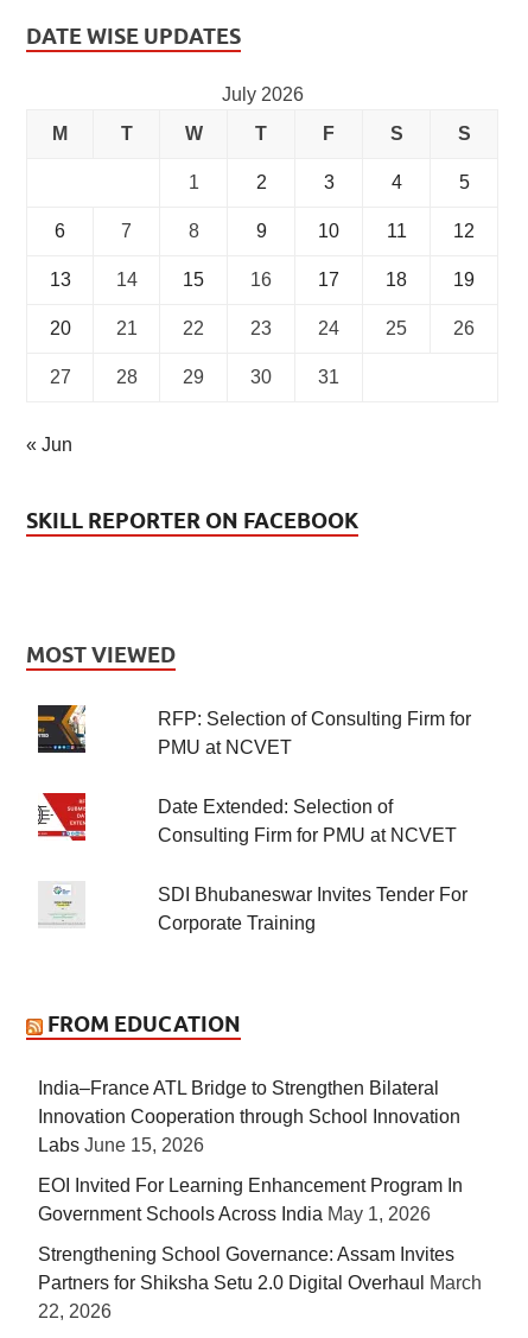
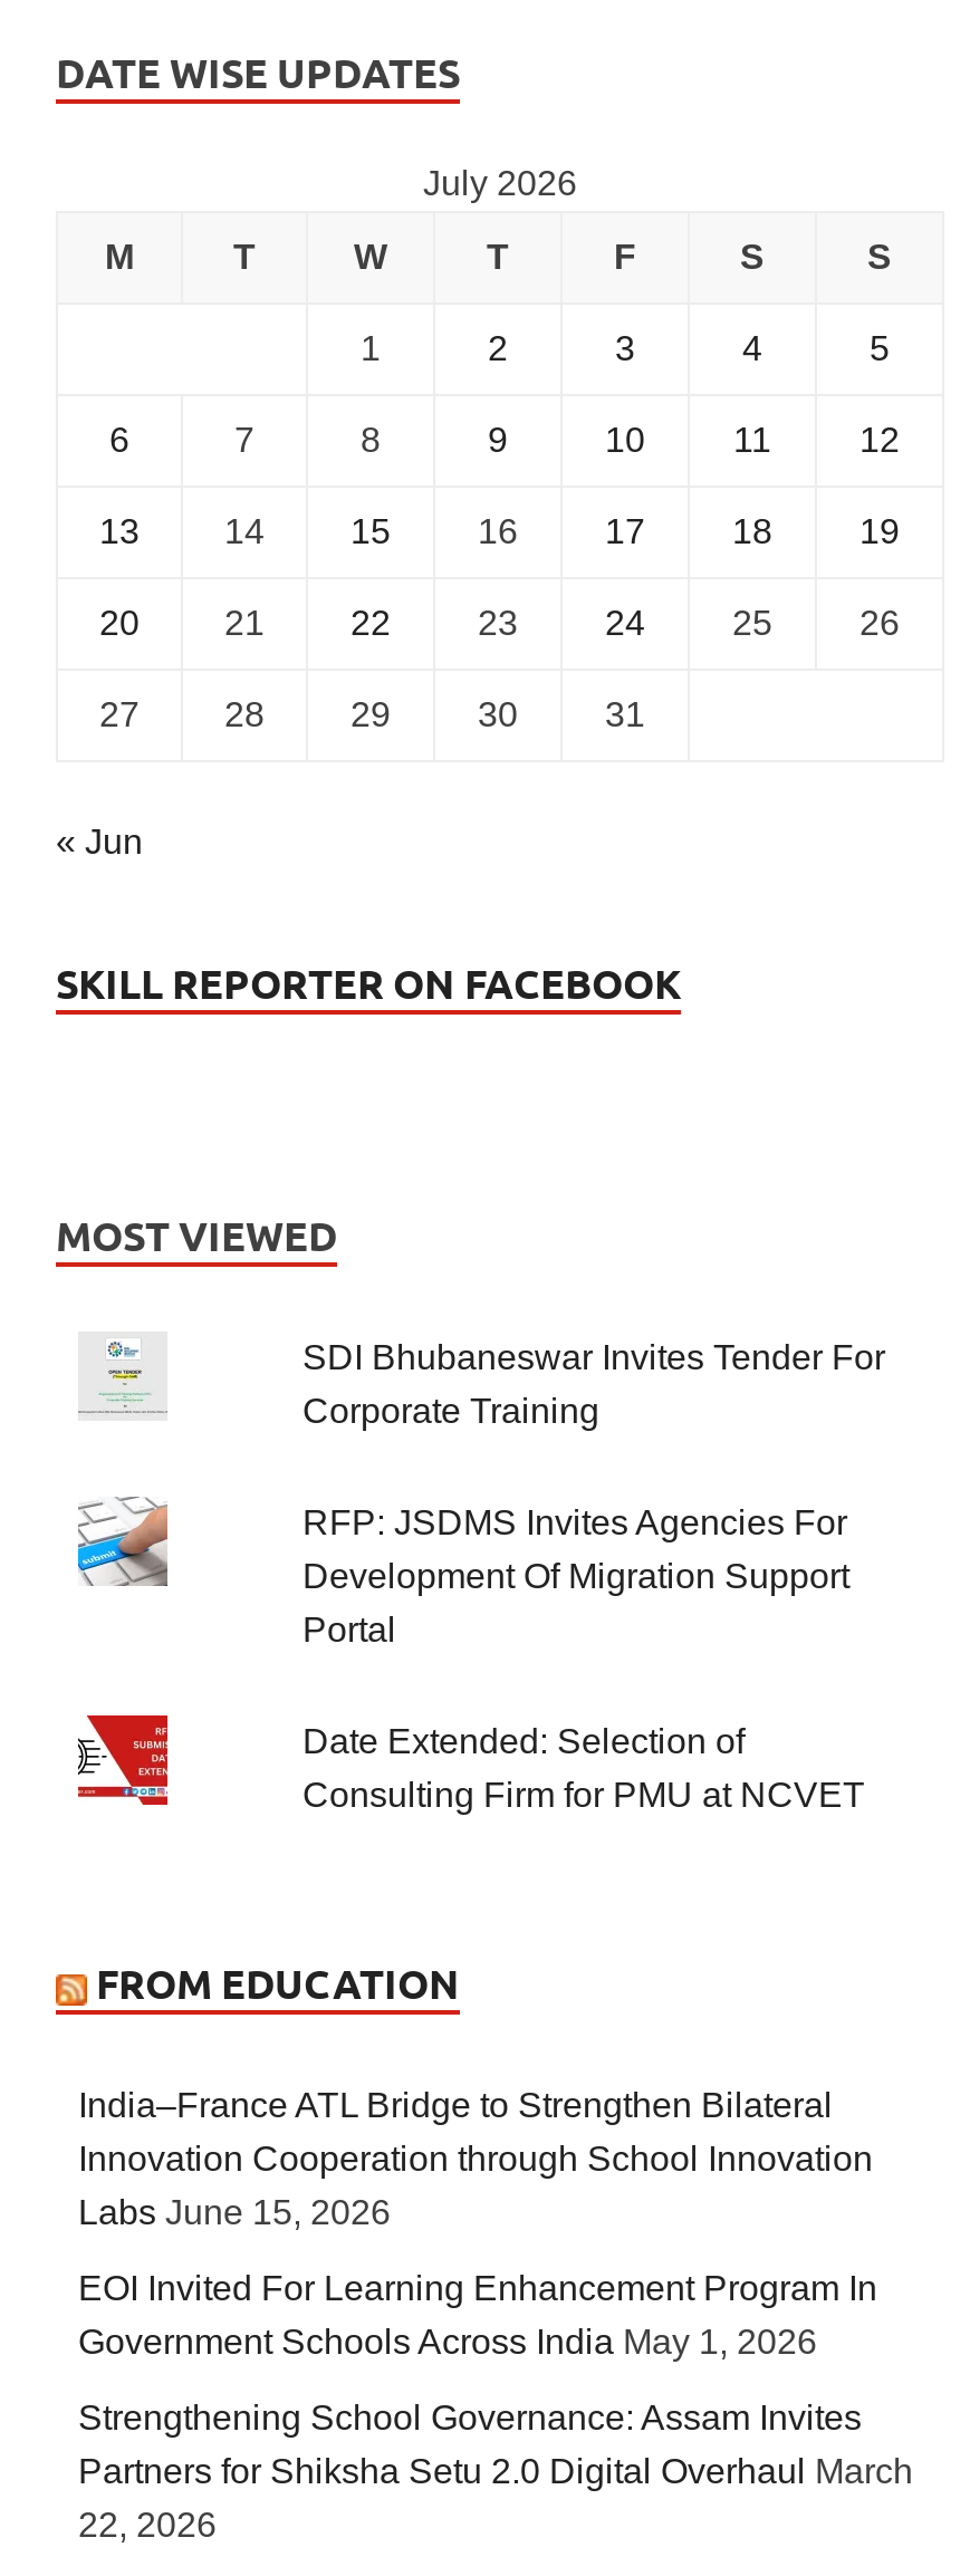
- [image]
+ [image]

- RFP: Selection of Consulting Firm for
- PMU at NCVET
+ RFP: JSDMS Invites Agencies For
+ Development Of Migration Support
+ Portal

moved down: Date Extended: Selection of | Consulting Firm for PMU at NCVET

moved up: SDI Bhubaneswar Invites Tender For | Corporate Training
